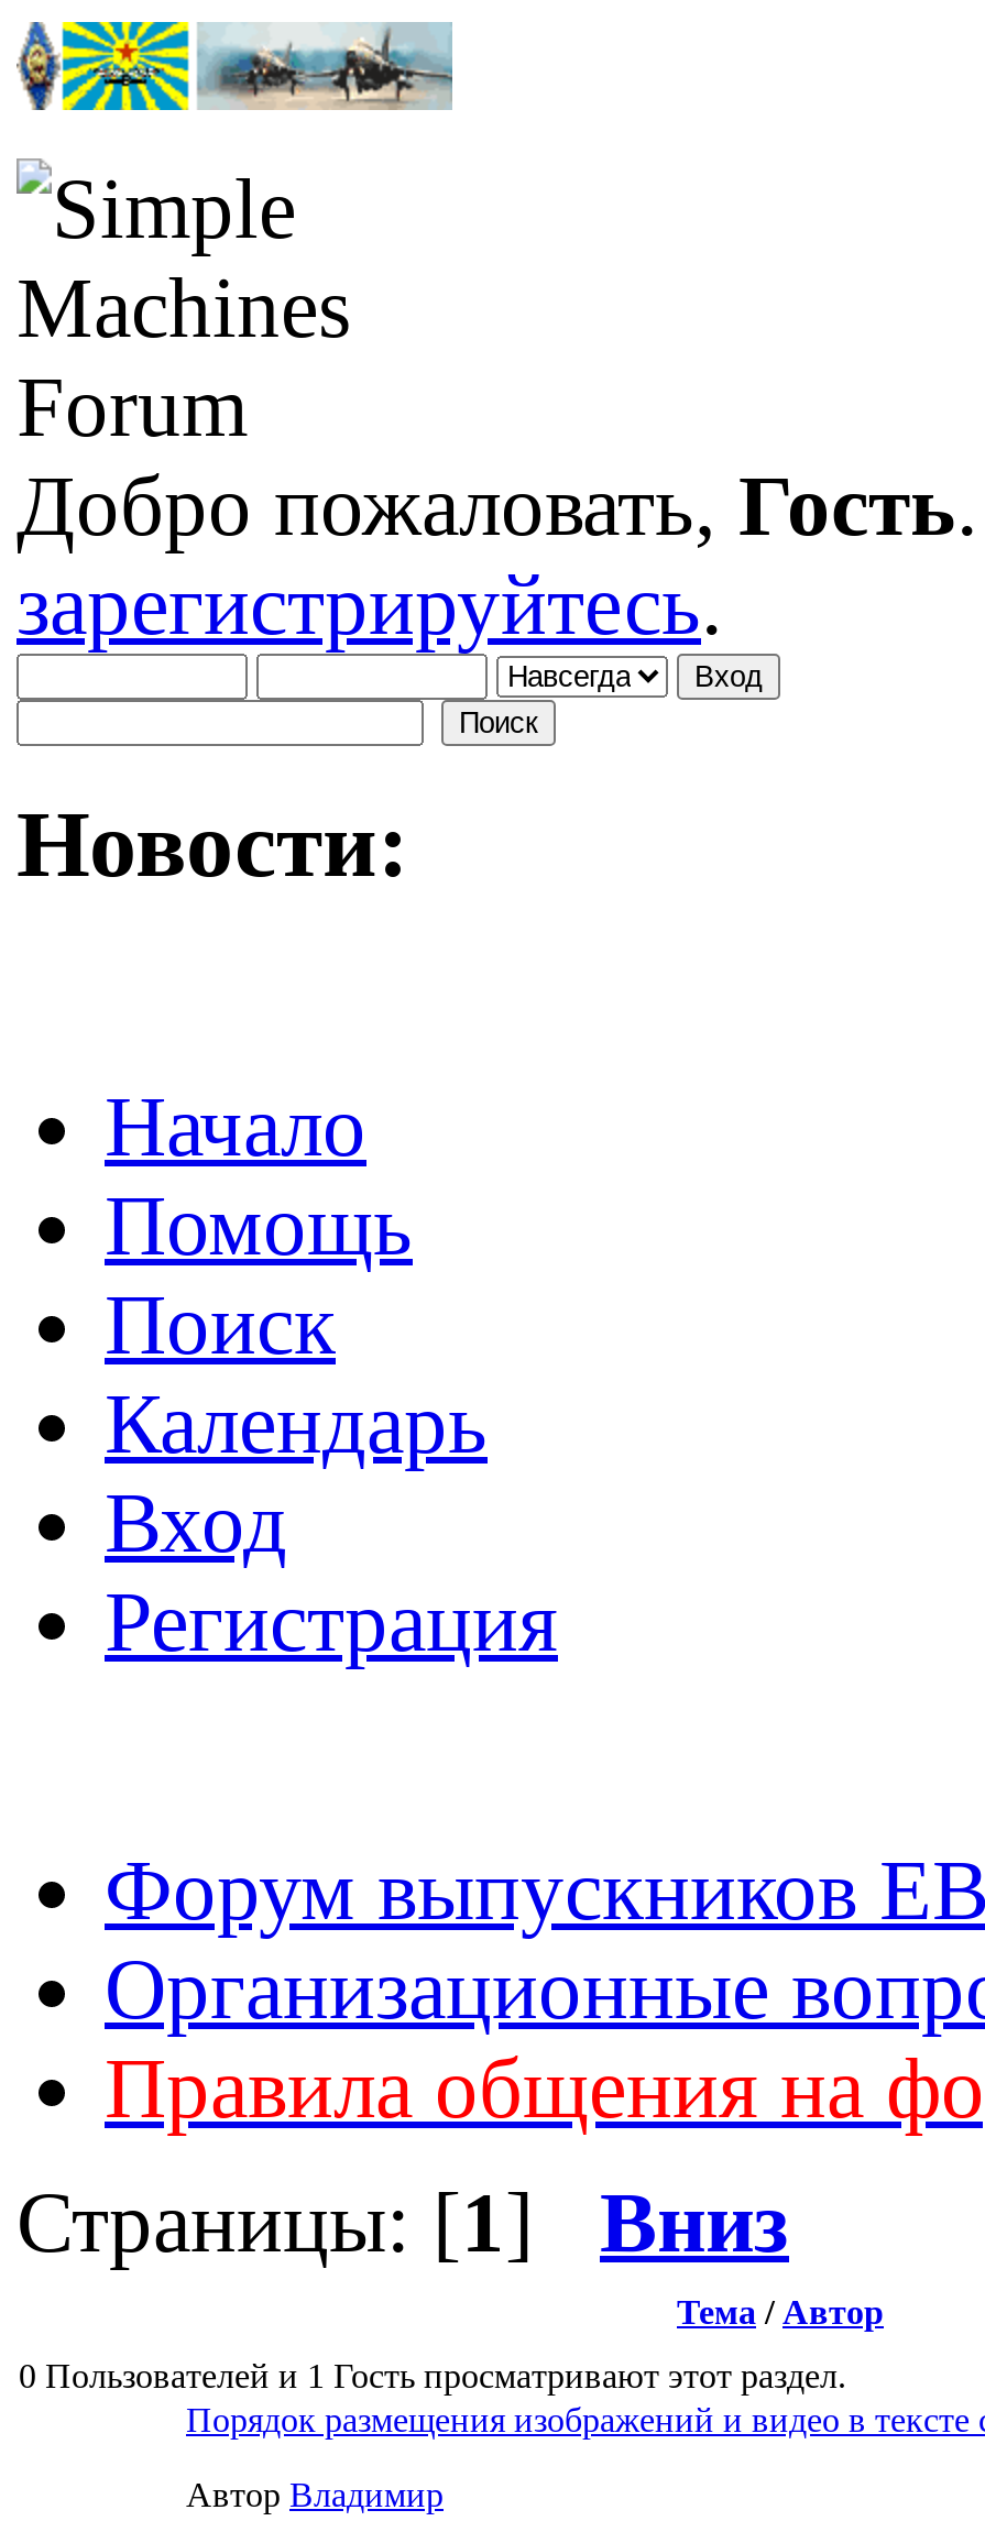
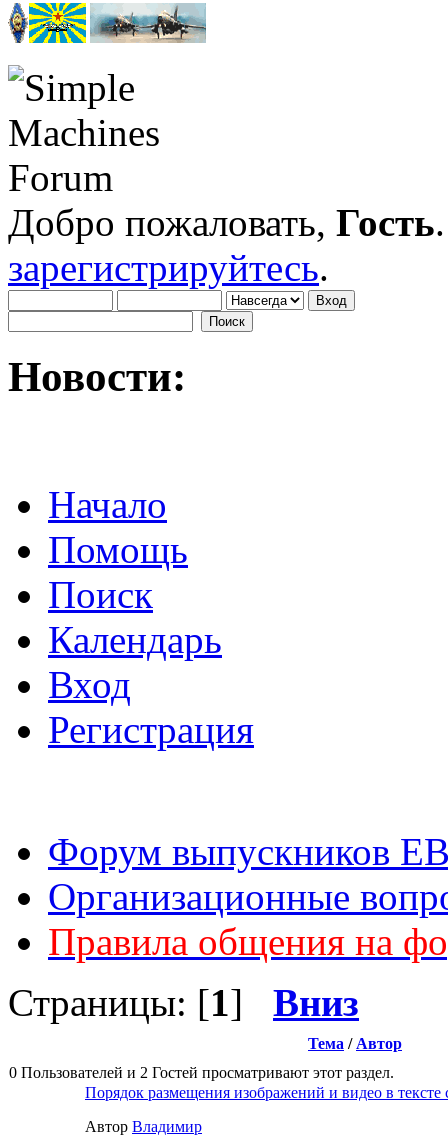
- 0 Пользователей и 1 Гость просматривают этот раздел.
+ 0 Пользователей и 2 Гостей просматривают этот раздел.
